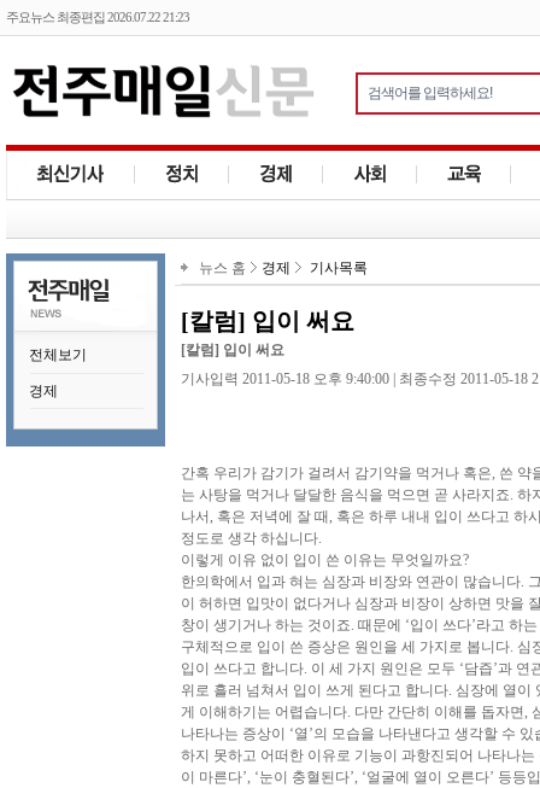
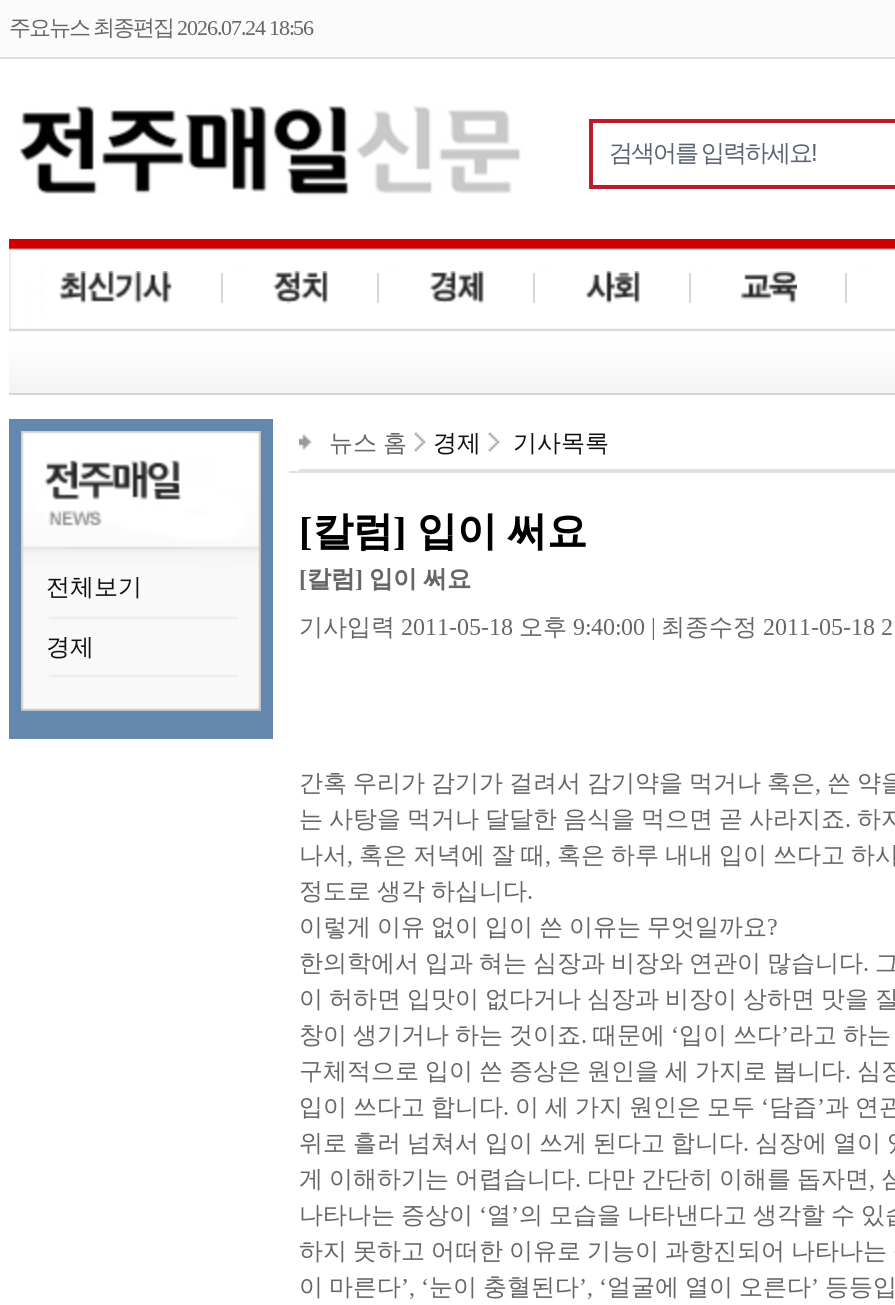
- 주요뉴스 최종편집 2026.07.22 21:23
+ 주요뉴스 최종편집 2026.07.24 18:56
